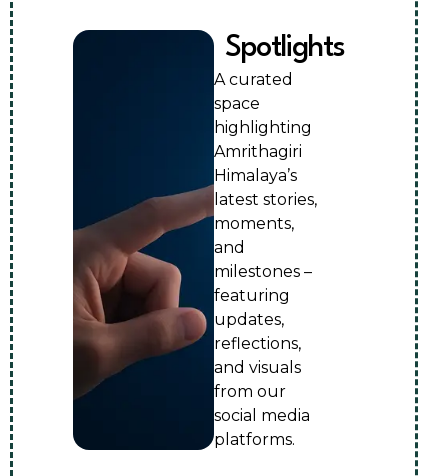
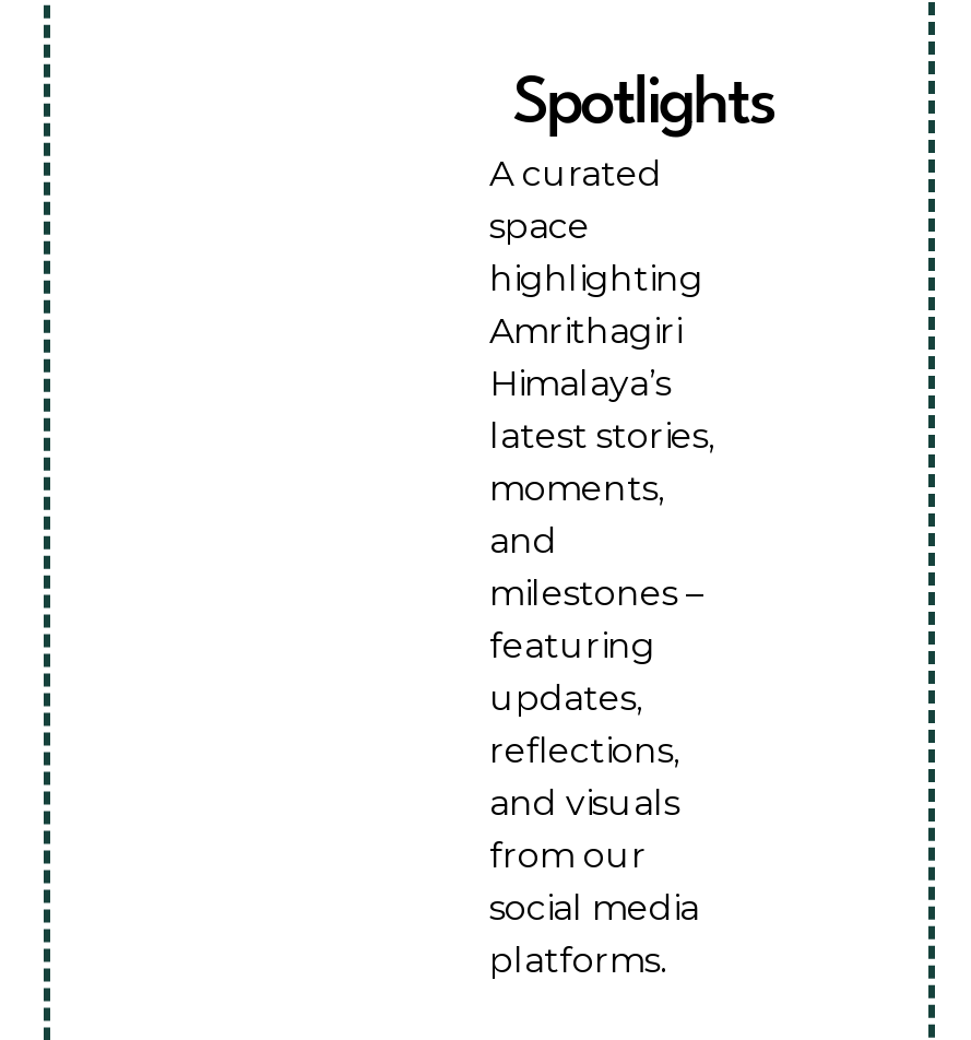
- [image]
